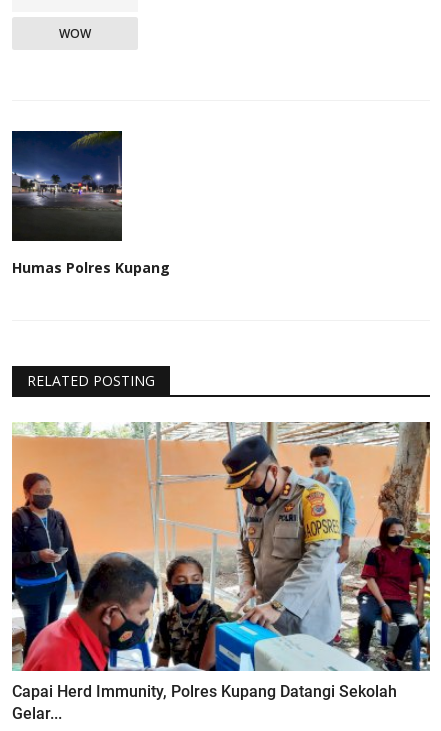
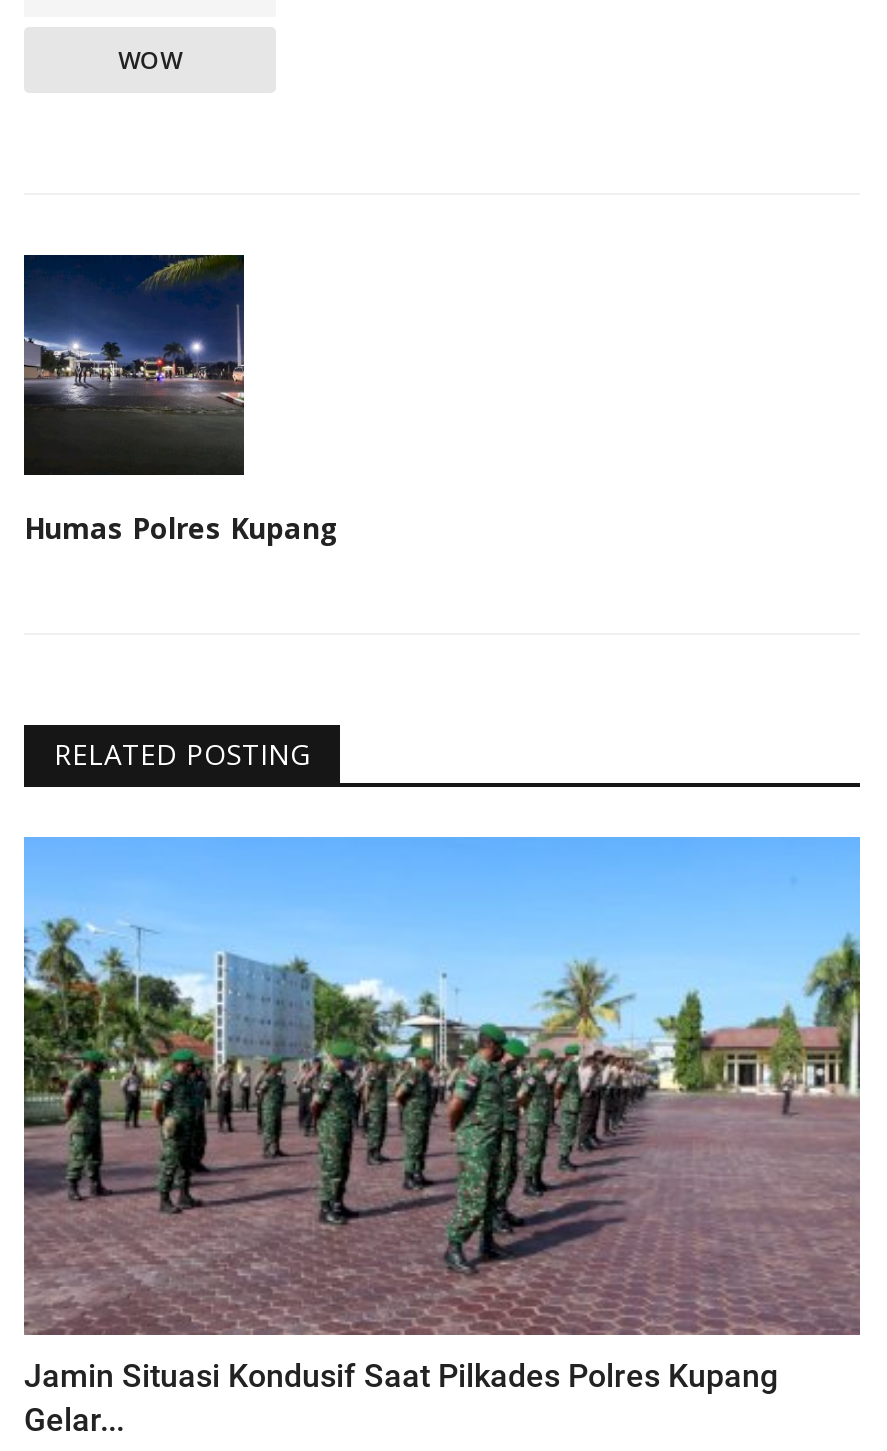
- [image]
- Capai Herd Immunity, Polres Kupang Datangi Sekolah
+ [image]
+ Jamin Situasi Kondusif Saat Pilkades Polres Kupang
